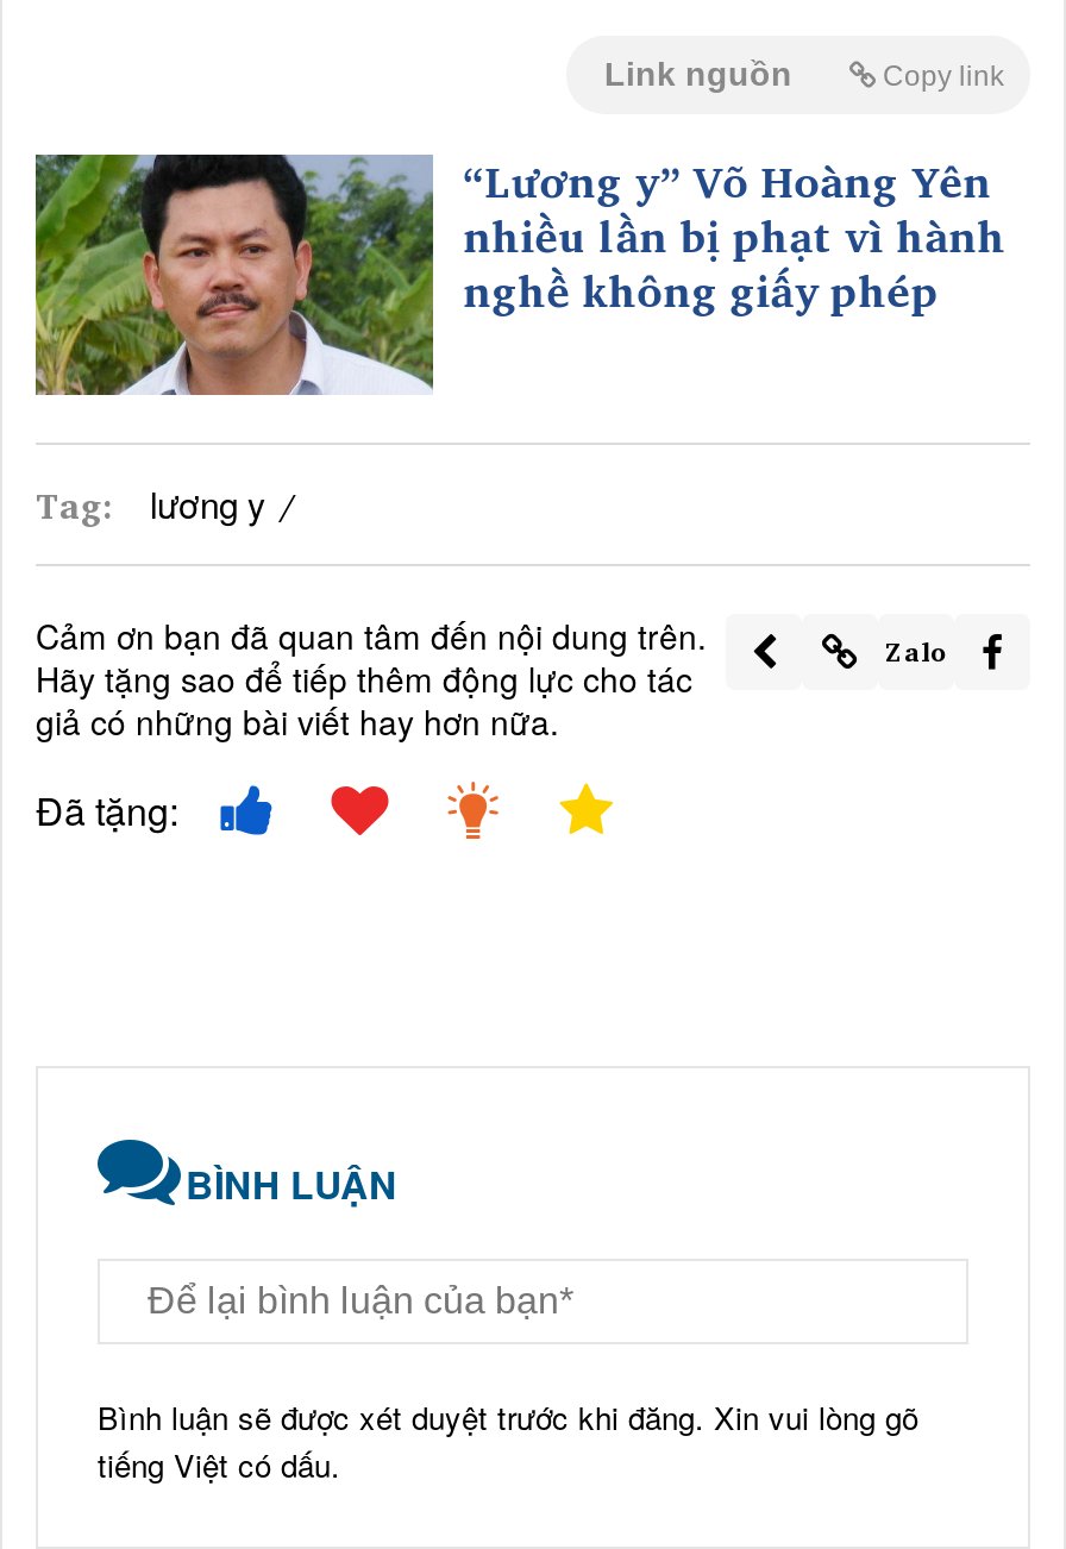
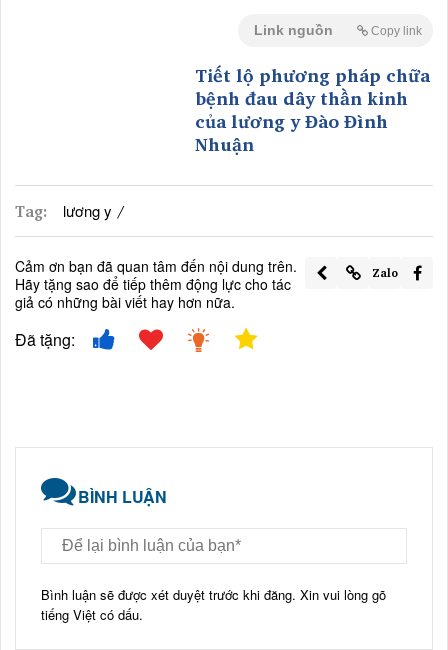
- [image]

- “Lương y” Võ Hoàng Yên
- nhiều lần bị phạt vì hành
- nghề không giấy phép
+ Tiết lộ phương pháp chữa
+ bệnh đau dây thần kinh
+ của lương y Đào Đình
+ Nhuận
